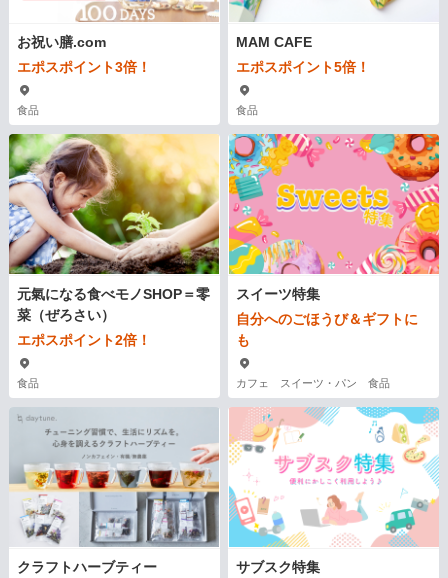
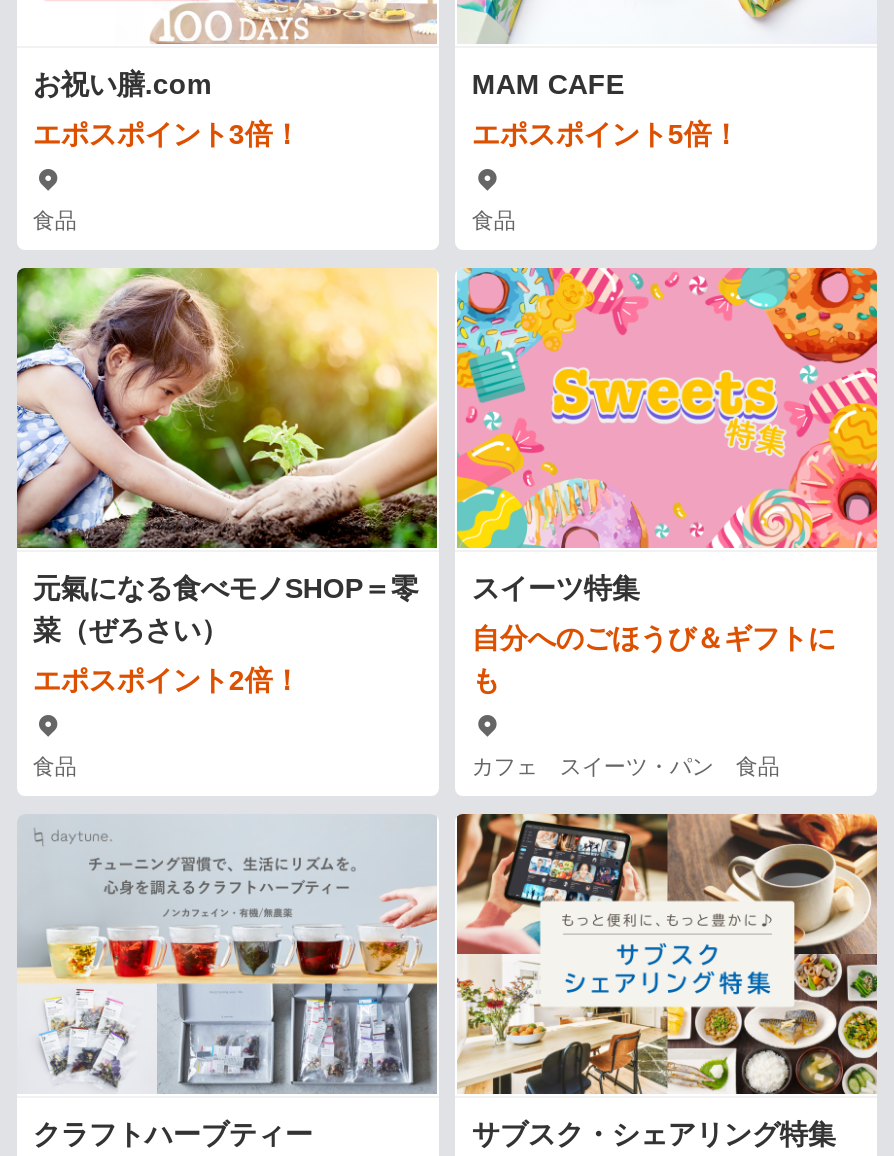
- [image]
- サブスク特集
+ [image]
+ サブスク・シェアリング特集
